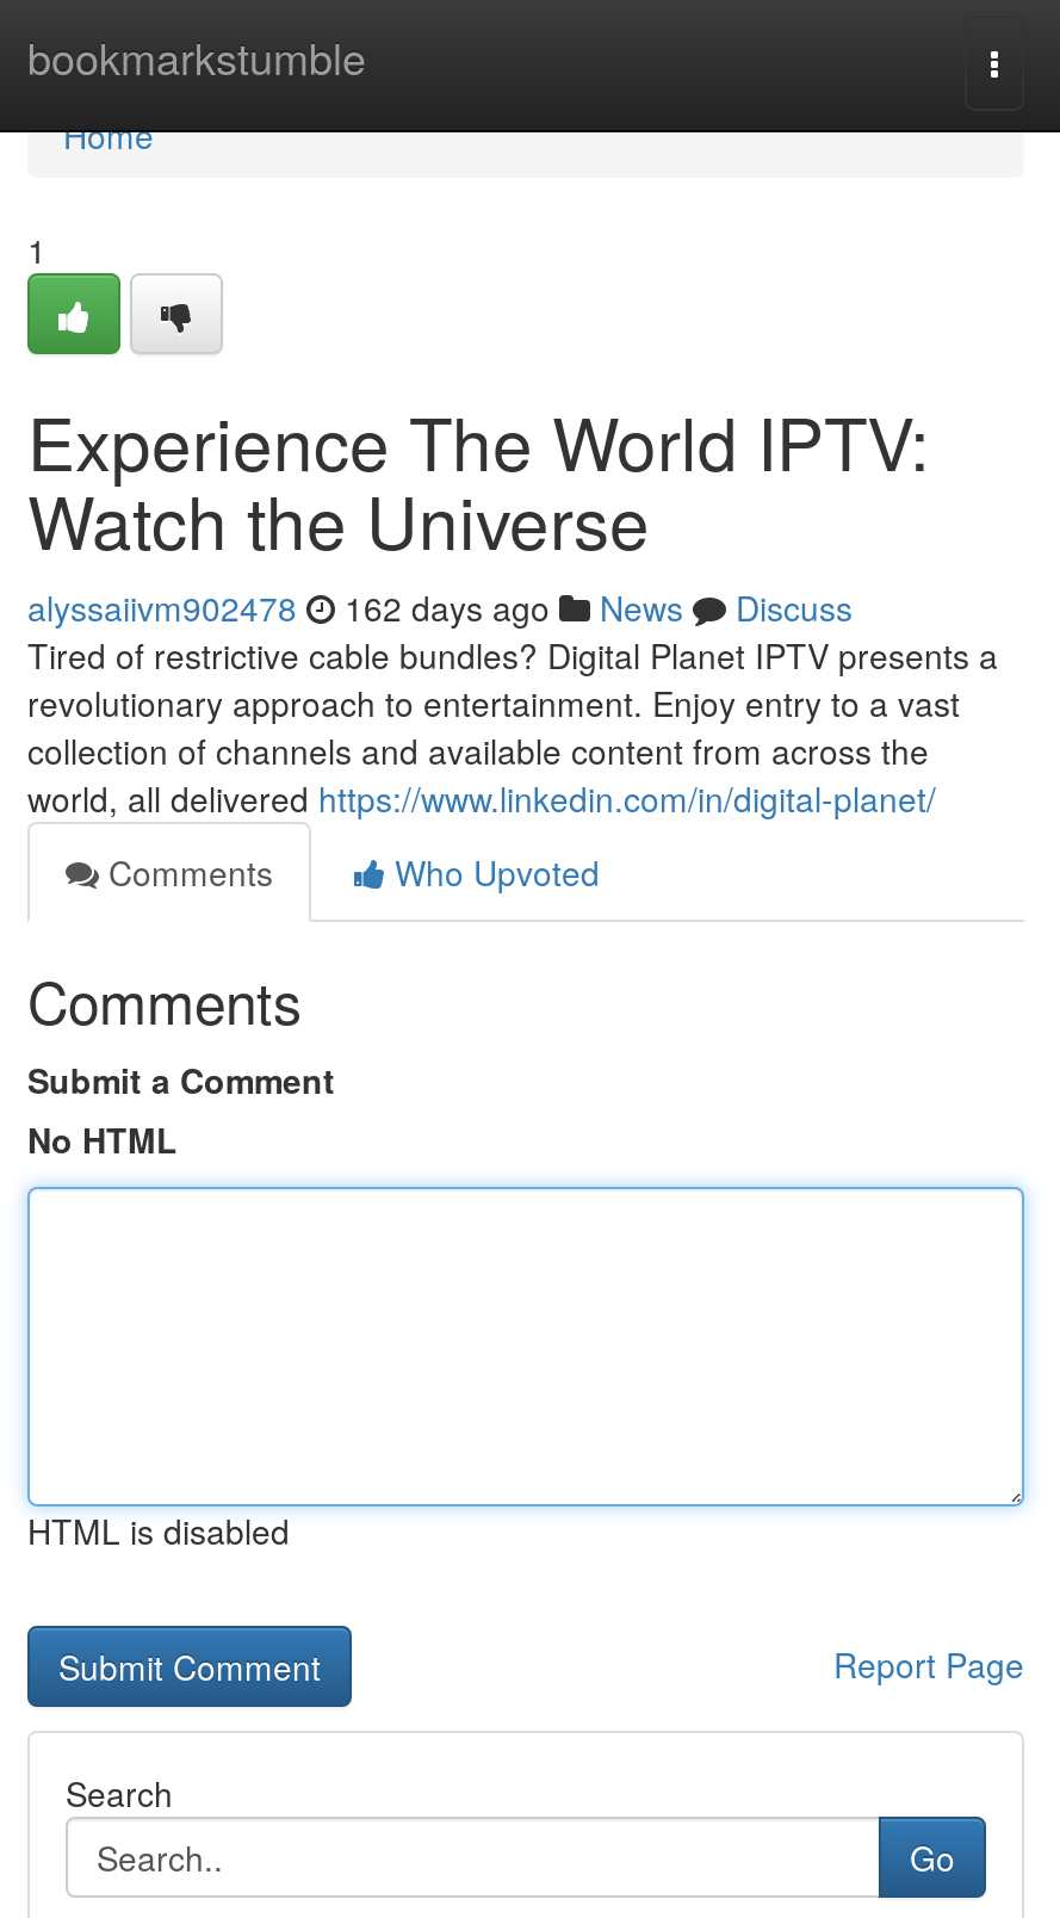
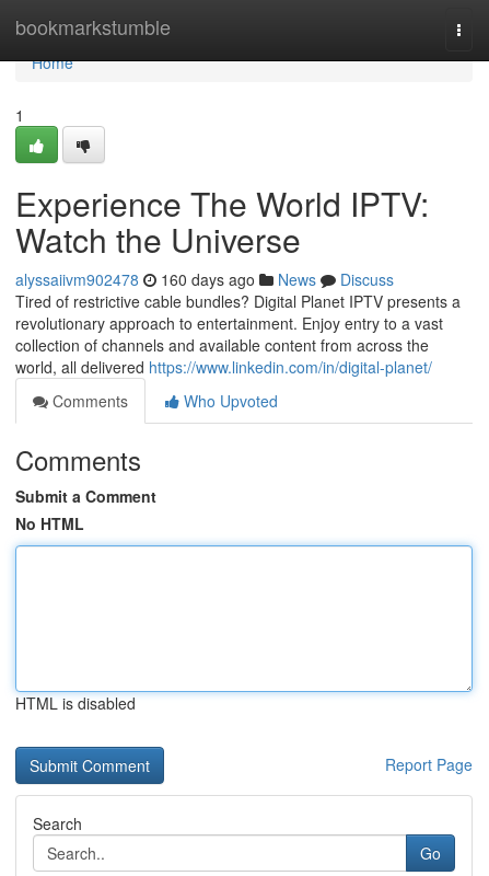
- alyssaiivm902478 162 days ago News Discuss
+ alyssaiivm902478 160 days ago News Discuss
